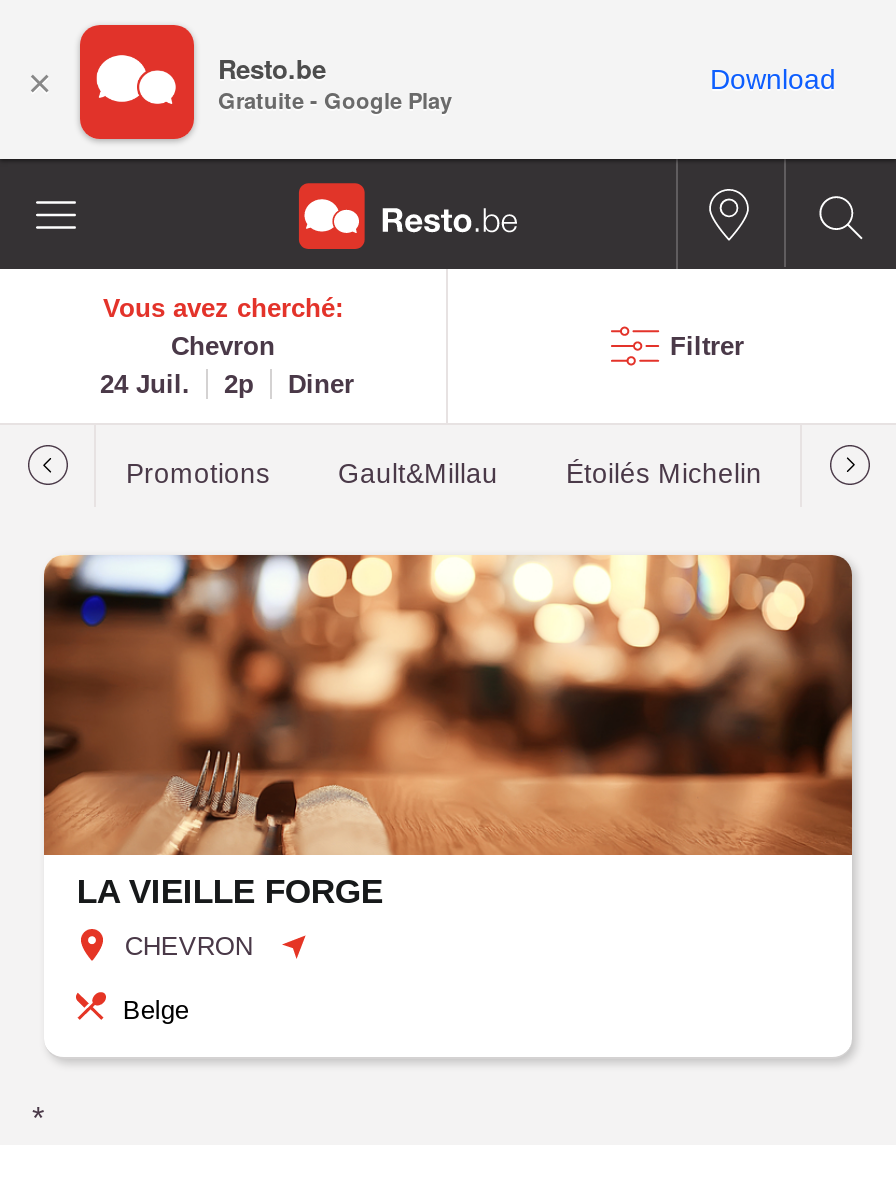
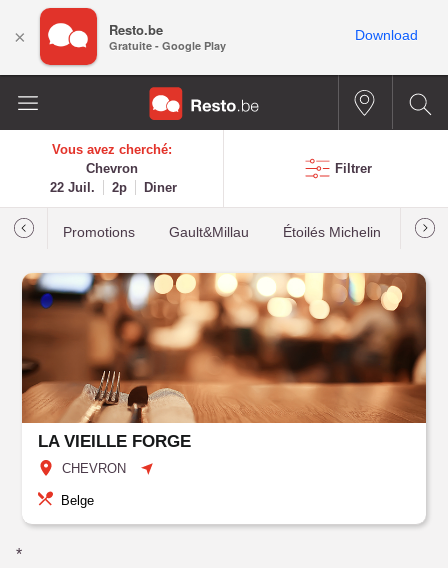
- 24 Juil. 2p Diner
+ 22 Juil. 2p Diner
